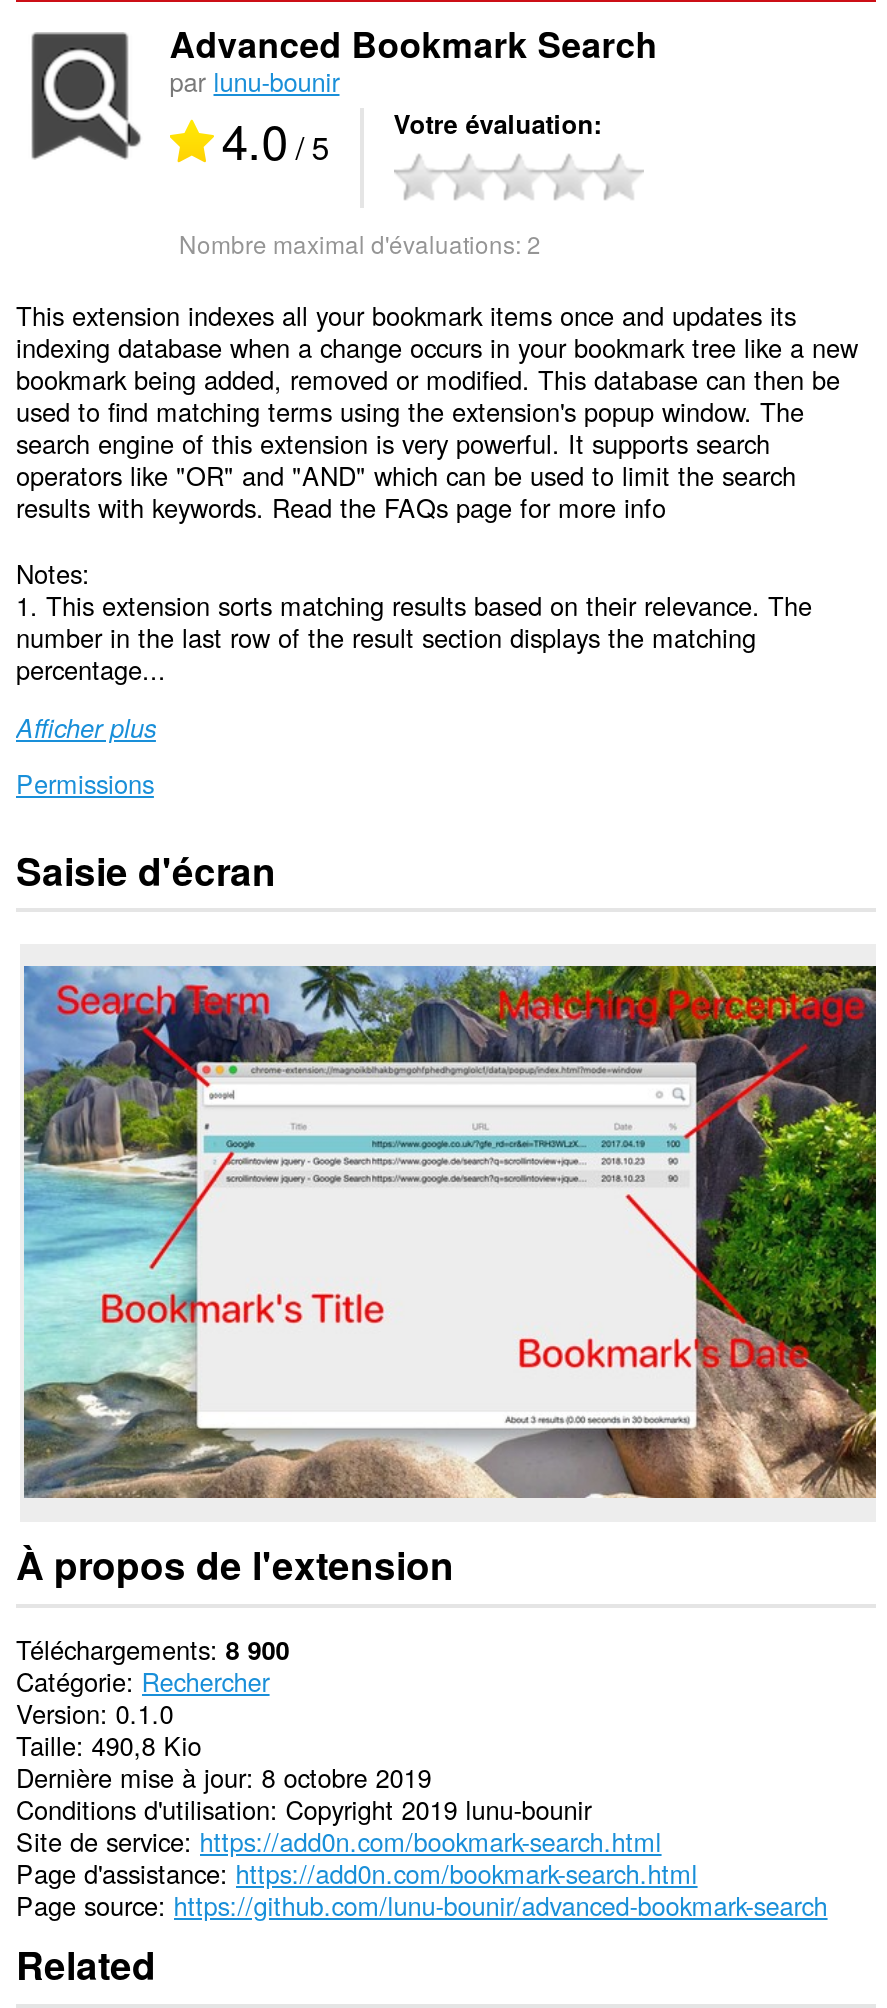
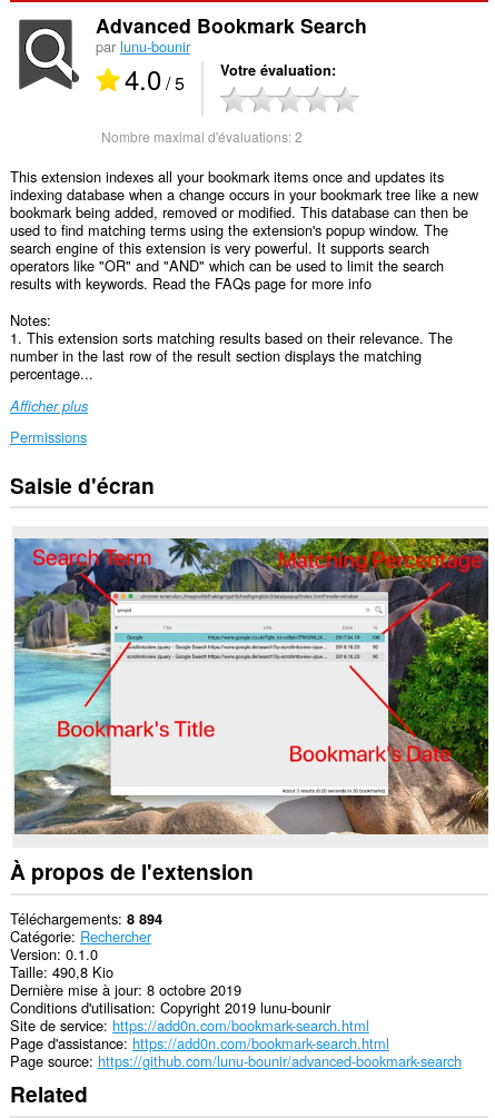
- Téléchargements 8 900
+ Téléchargements 8 894
